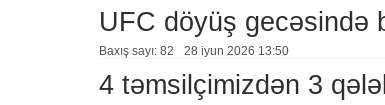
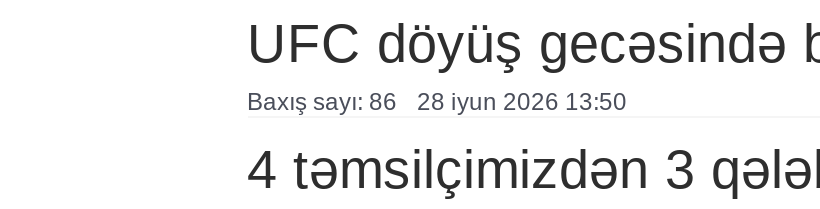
- Baxış sayı: 82 28 i̇yun 2026 13:50
+ Baxış sayı: 86 28 i̇yun 2026 13:50
